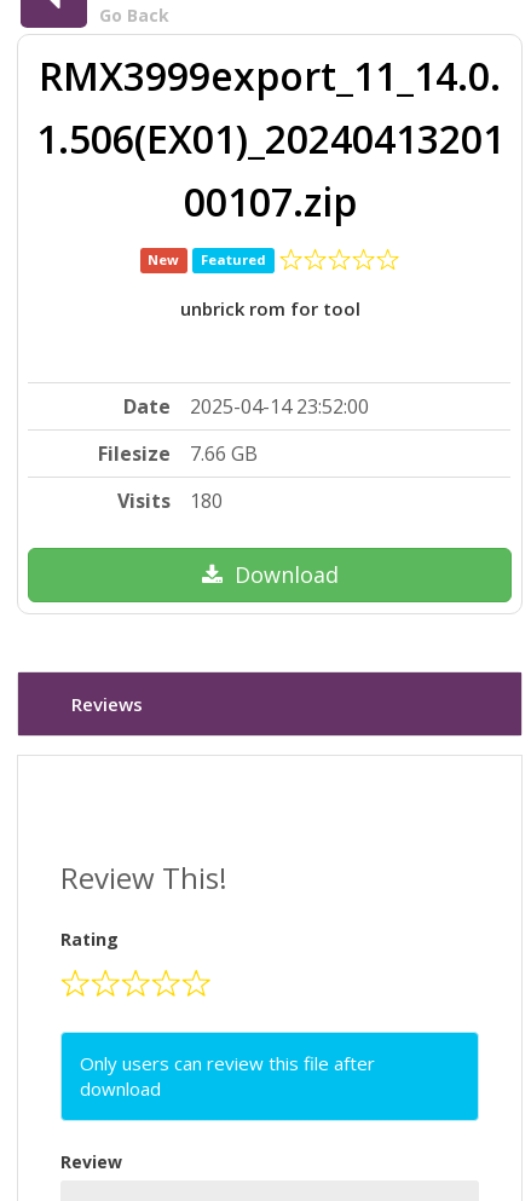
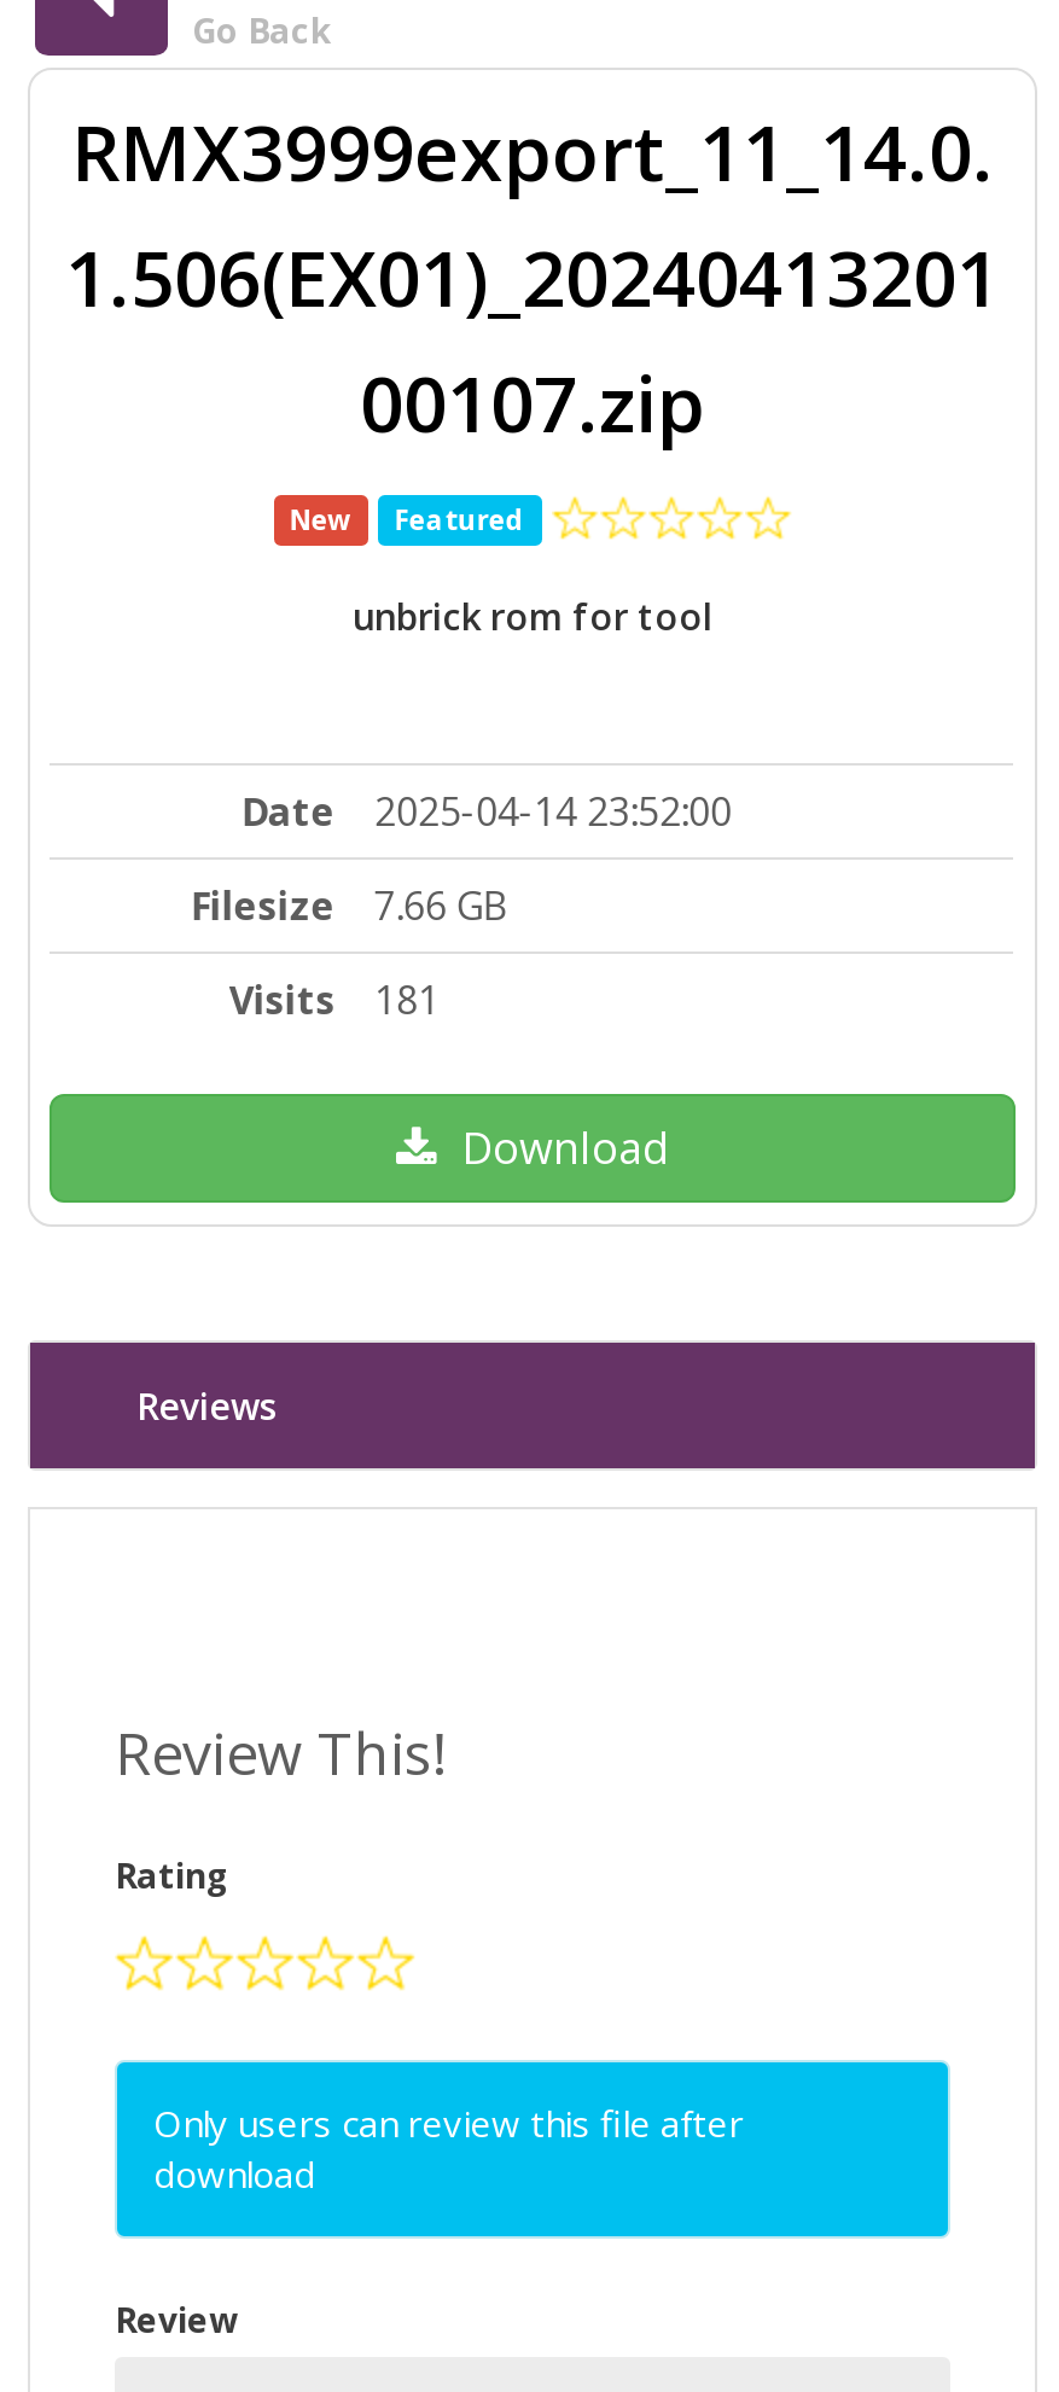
- Visits 180
+ Visits 181
